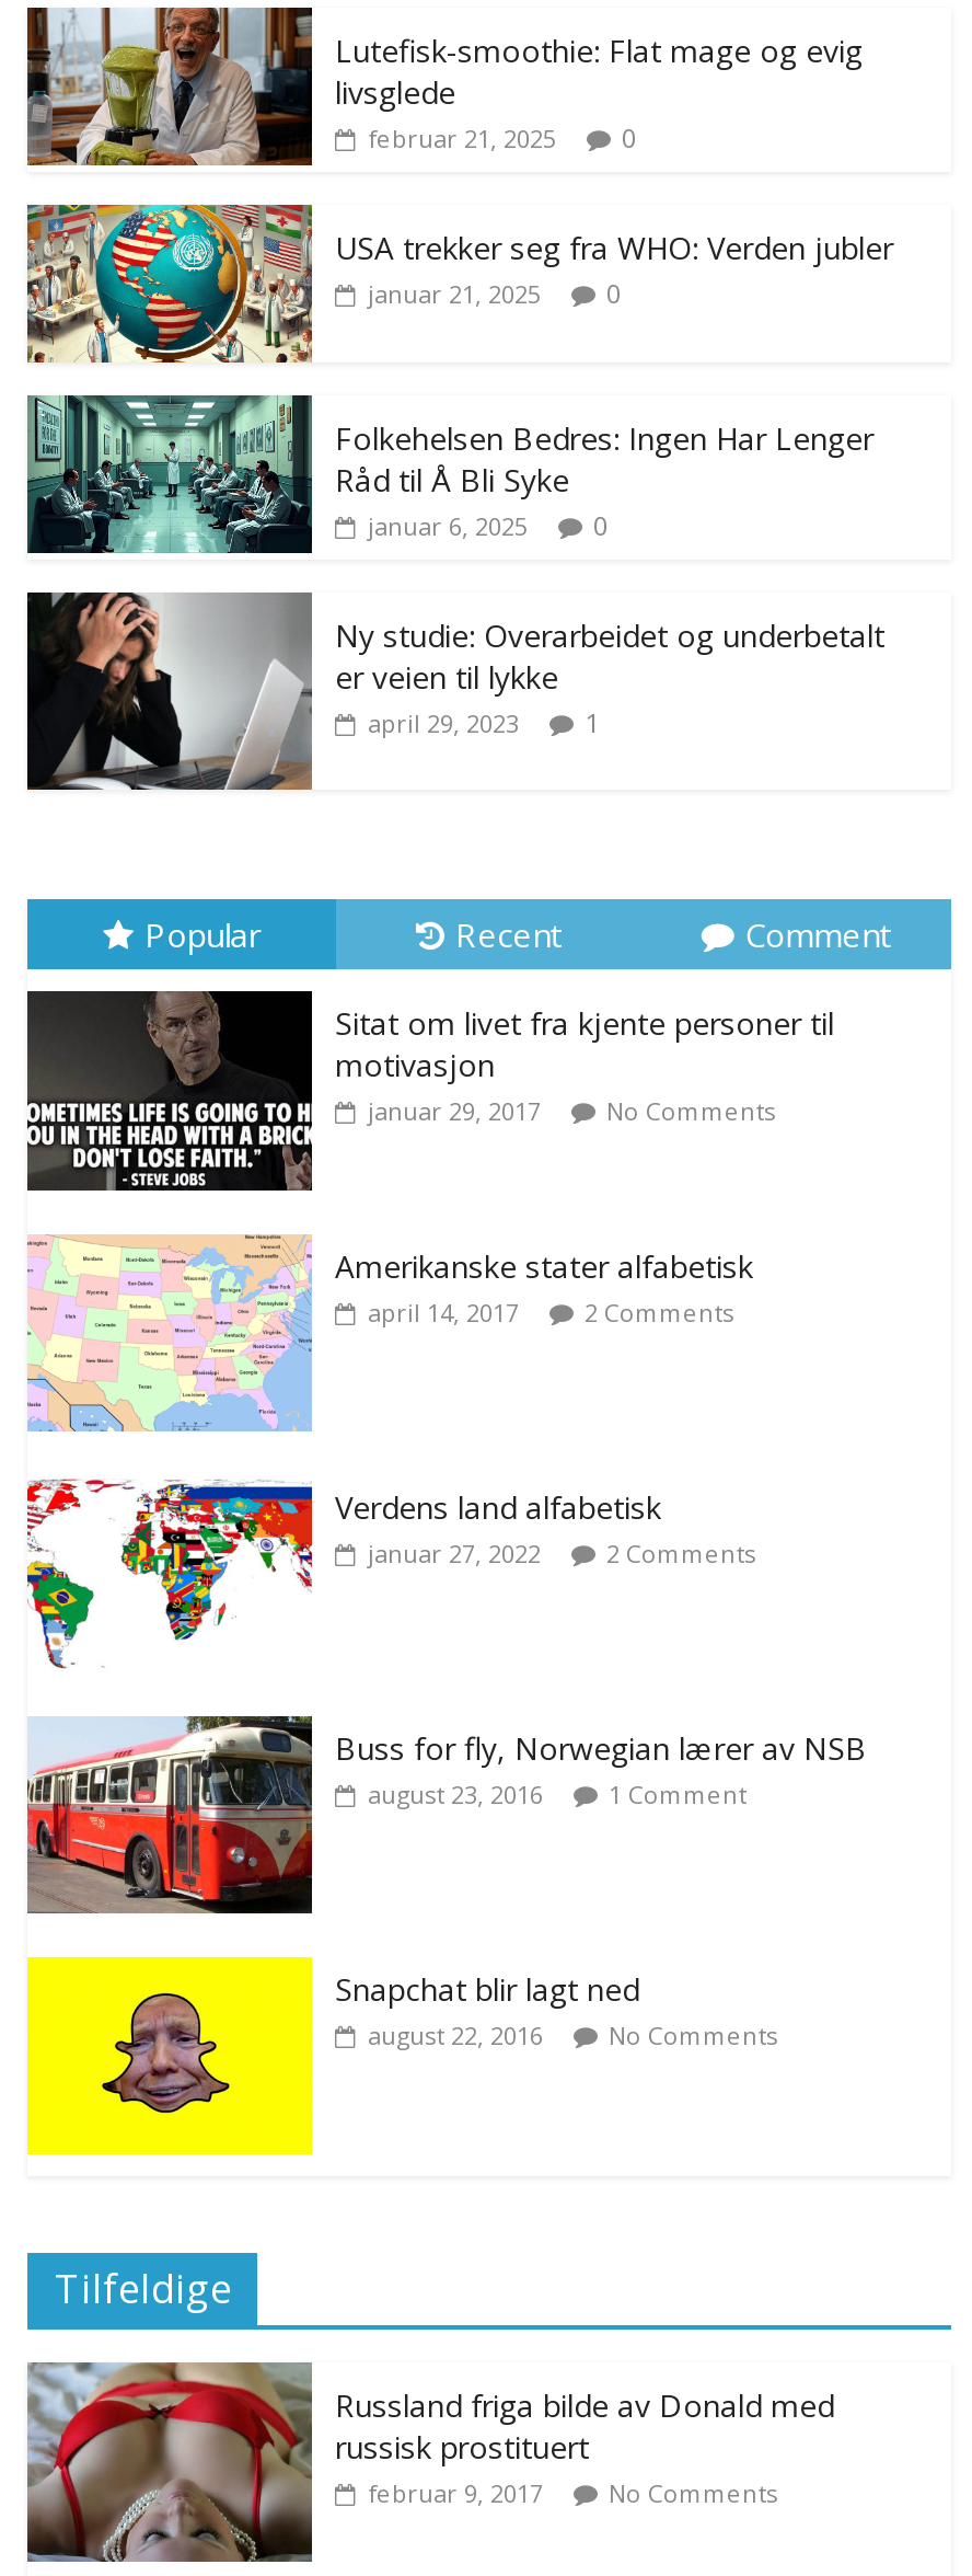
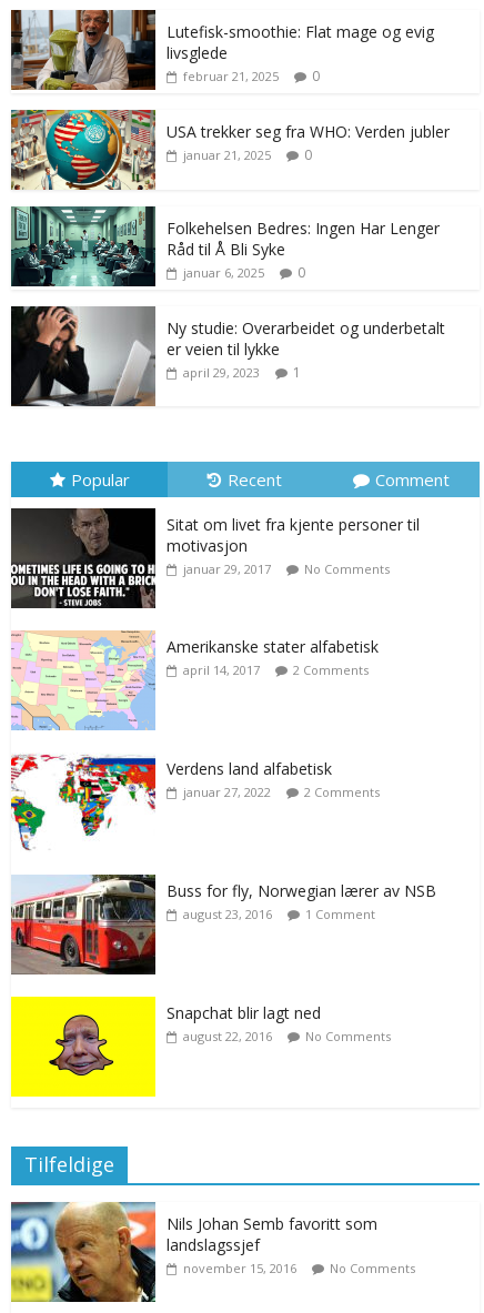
- [image]
- Russland friga bilde av Donald med
- russisk prostituert
- februar 9, 2017
+ [image]
+ Nils Johan Semb favoritt som
+ landslagssjef
+ november 15, 2016
